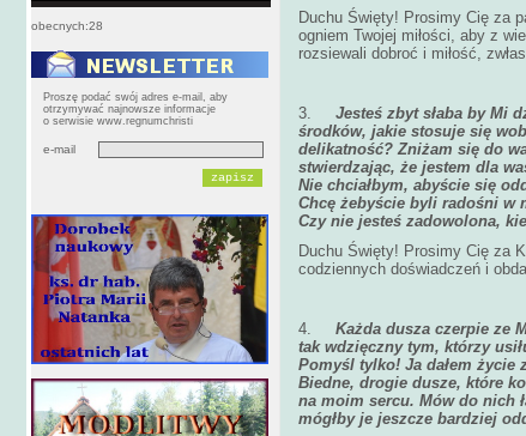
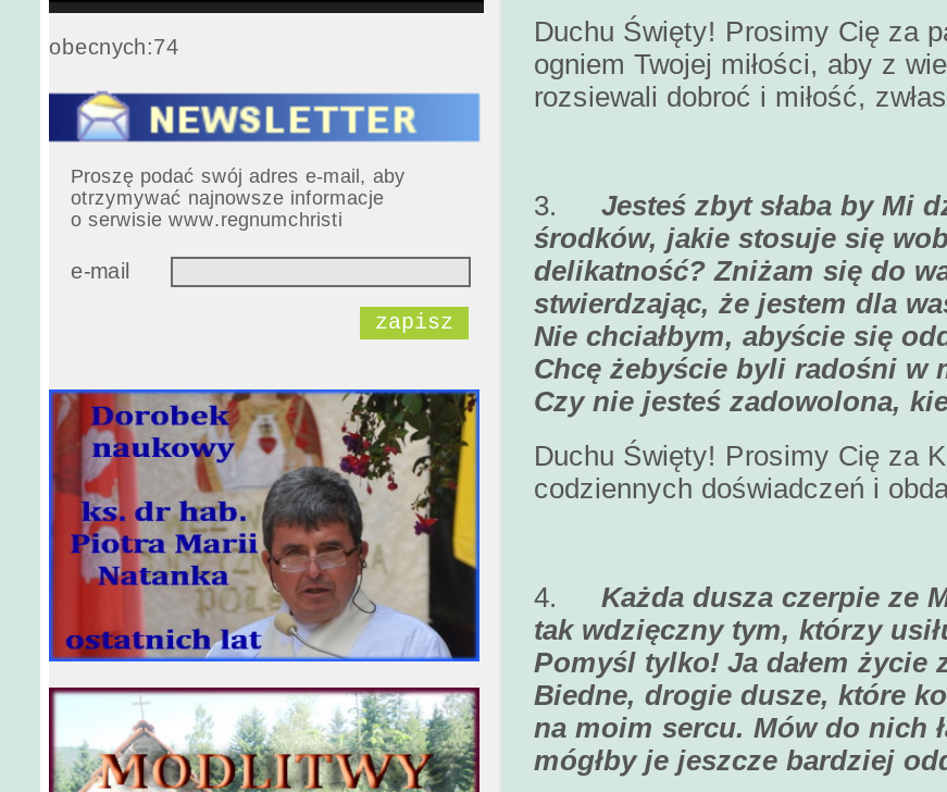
- obecnych:28
+ obecnych:74
